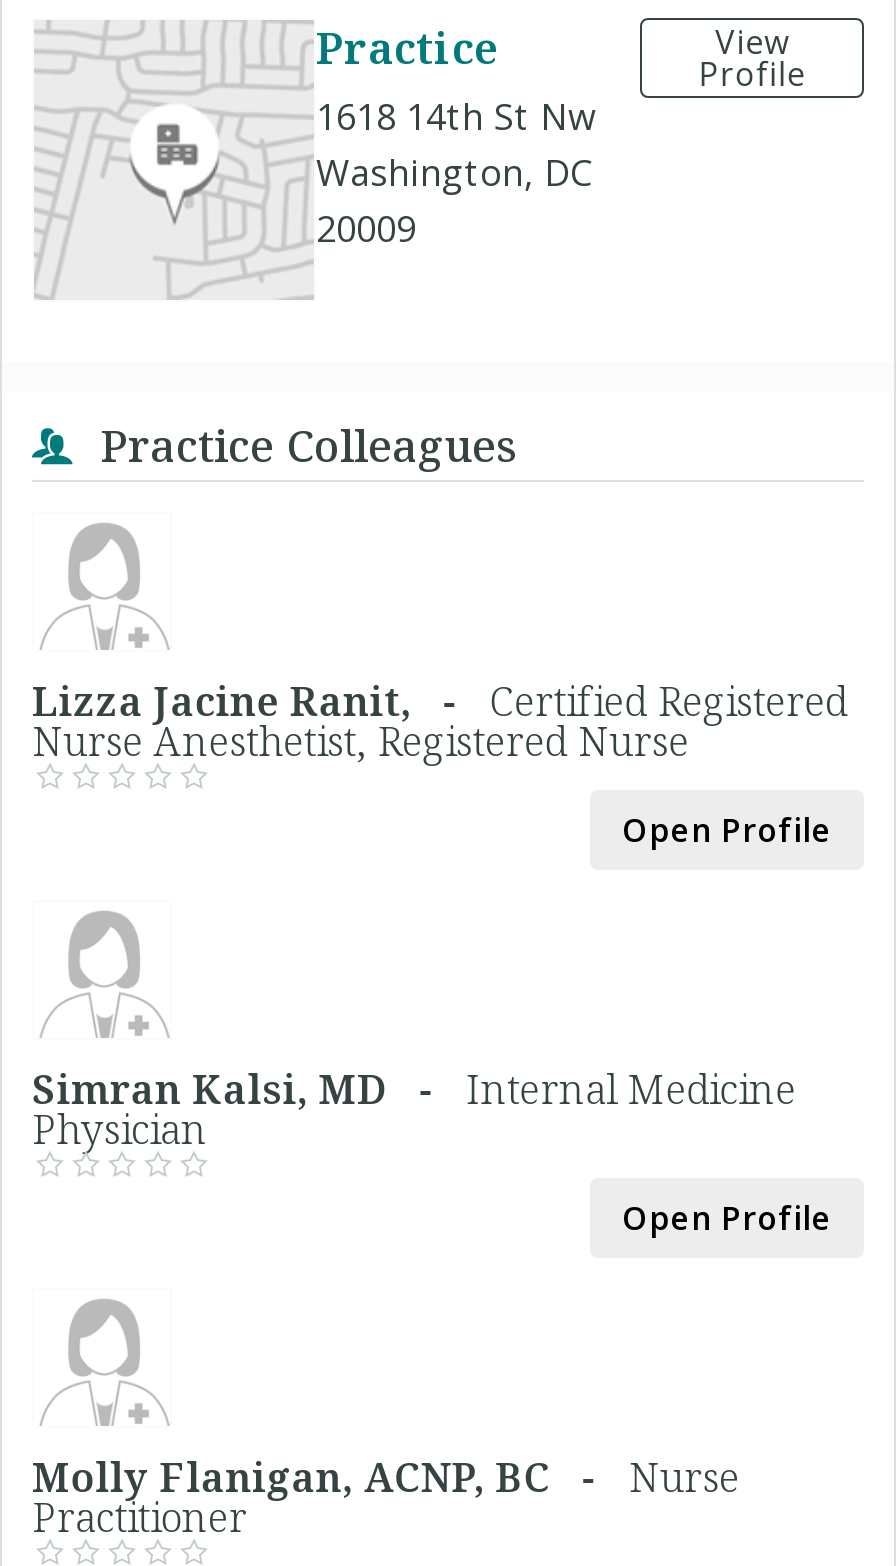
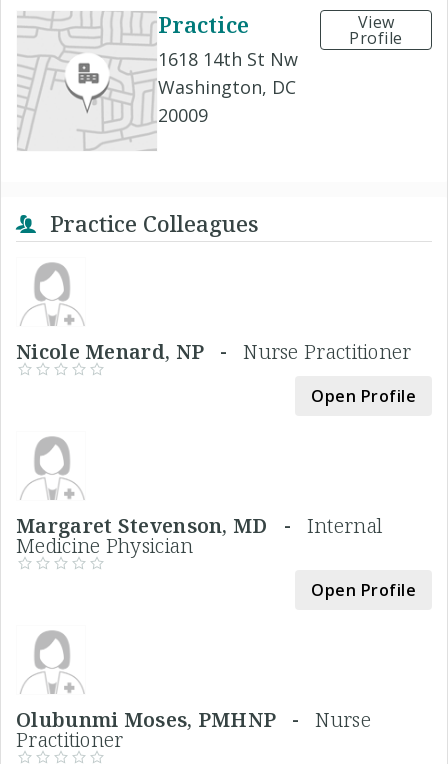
- Lizza Jacine Ranit, - Certified Registered
- Nurse Anesthetist, Registered Nurse
+ Nicole Menard, NP - Nurse Practitioner

- Simran Kalsi, MD - Internal Medicine
- Physician
+ Margaret Stevenson, MD - Internal
+ Medicine Physician

- Molly Flanigan, ACNP, BC - Nurse
+ Olubunmi Moses, PMHNP - Nurse
